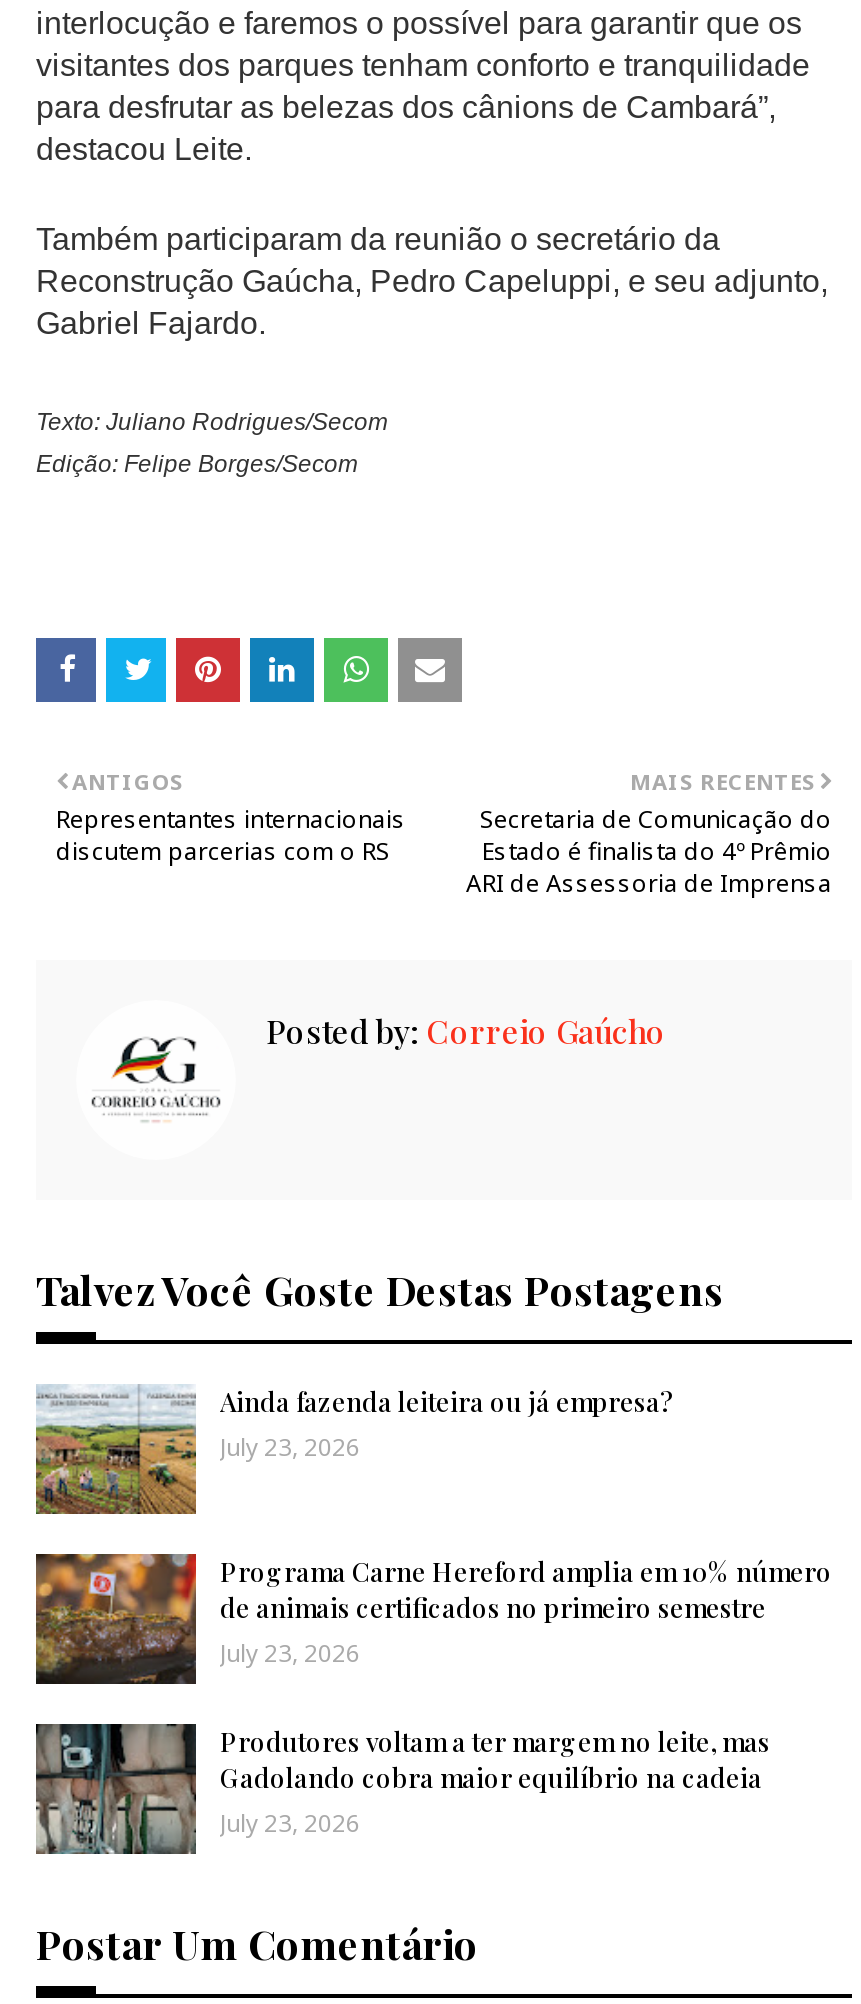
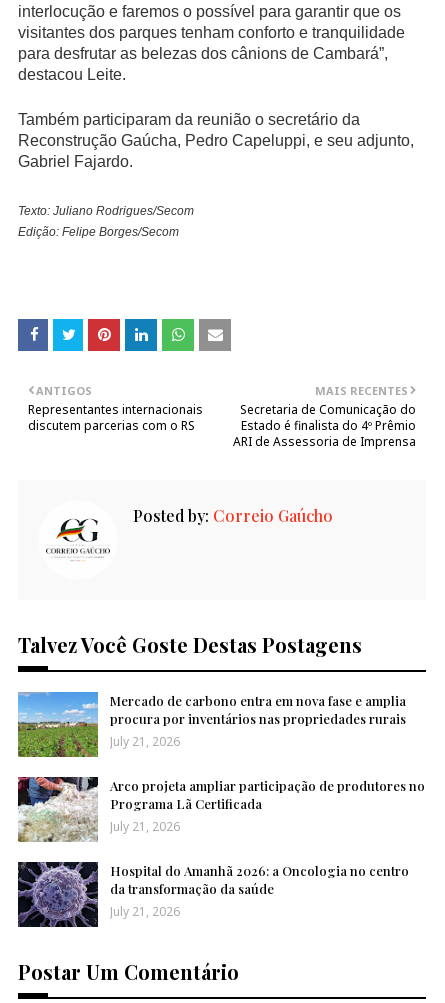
- [image]
- Ainda fazenda leiteira ou já empresa?
- July 23, 2026
+ [image]
+ Mercado de carbono entra em nova fase e amplia
+ procura por inventários nas propriedades rurais
+ July 21, 2026

- [image]
- Programa Carne Hereford amplia em 10% número
- de animais certificados no primeiro semestre
- July 23, 2026
+ [image]
+ Arco projeta ampliar participação de produtores no
+ Programa Lã Certificada
+ July 21, 2026

- [image]
- Produtores voltam a ter margem no leite, mas
- Gadolando cobra maior equilíbrio na cadeia
- July 23, 2026
+ [image]
+ Hospital do Amanhã 2026: a Oncologia no centro
+ da transformação da saúde
+ July 21, 2026
